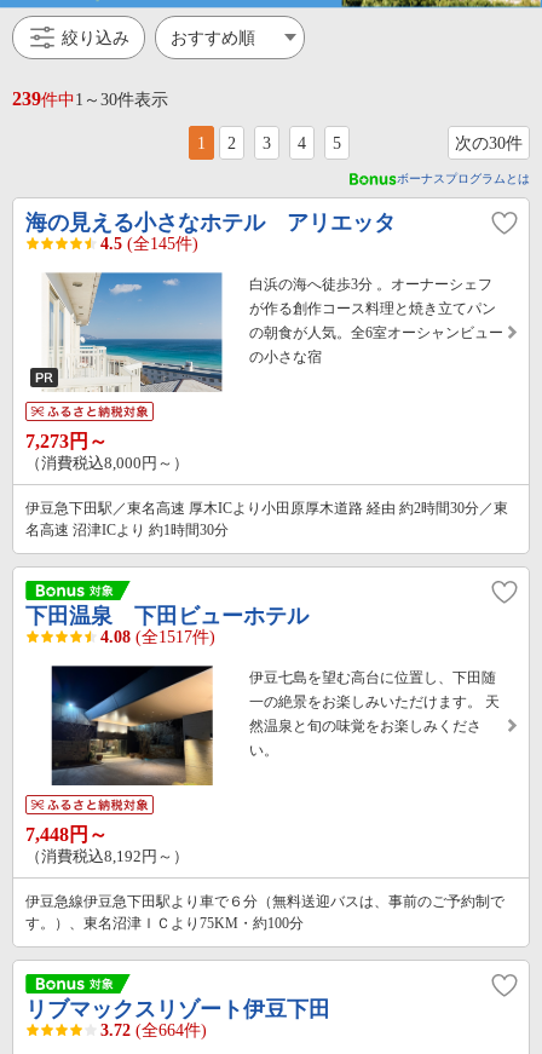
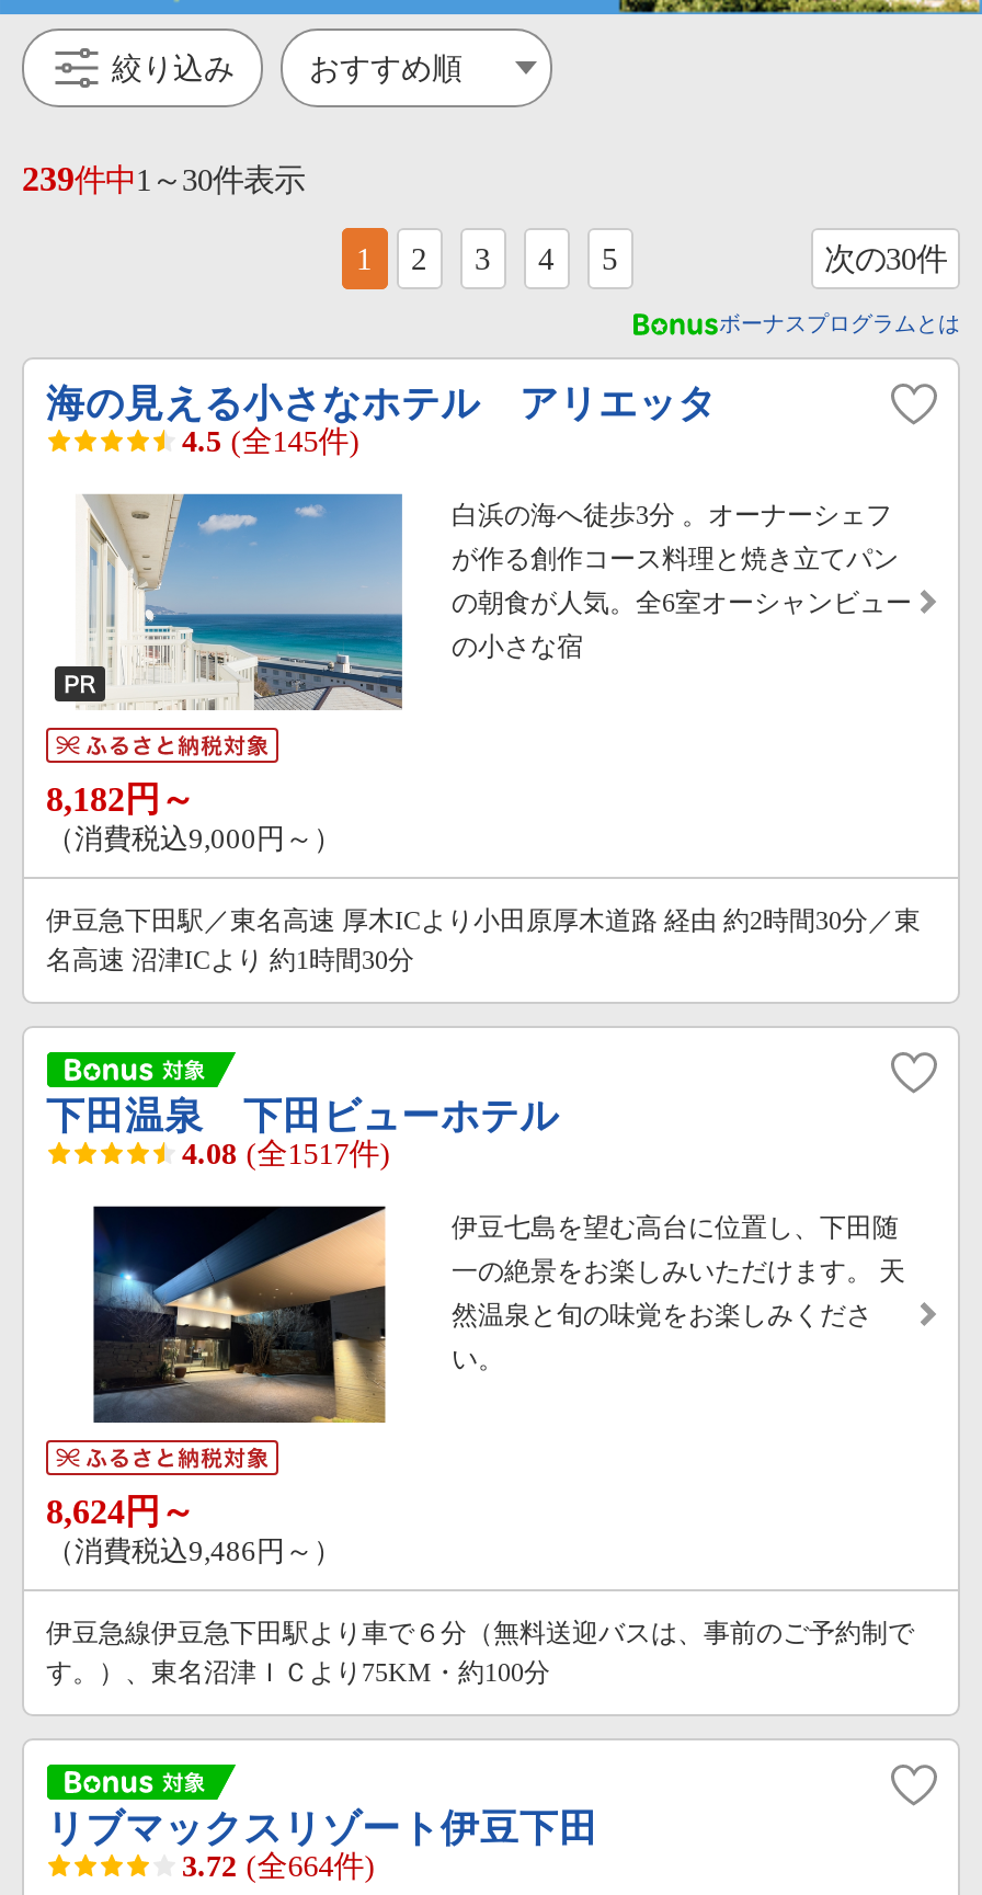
- 7,273円～
+ 8,182円～

- （消費税込8,000円～）
+ （消費税込9,000円～）

- 7,448円～
+ 8,624円～

- （消費税込8,192円～）
+ （消費税込9,486円～）
